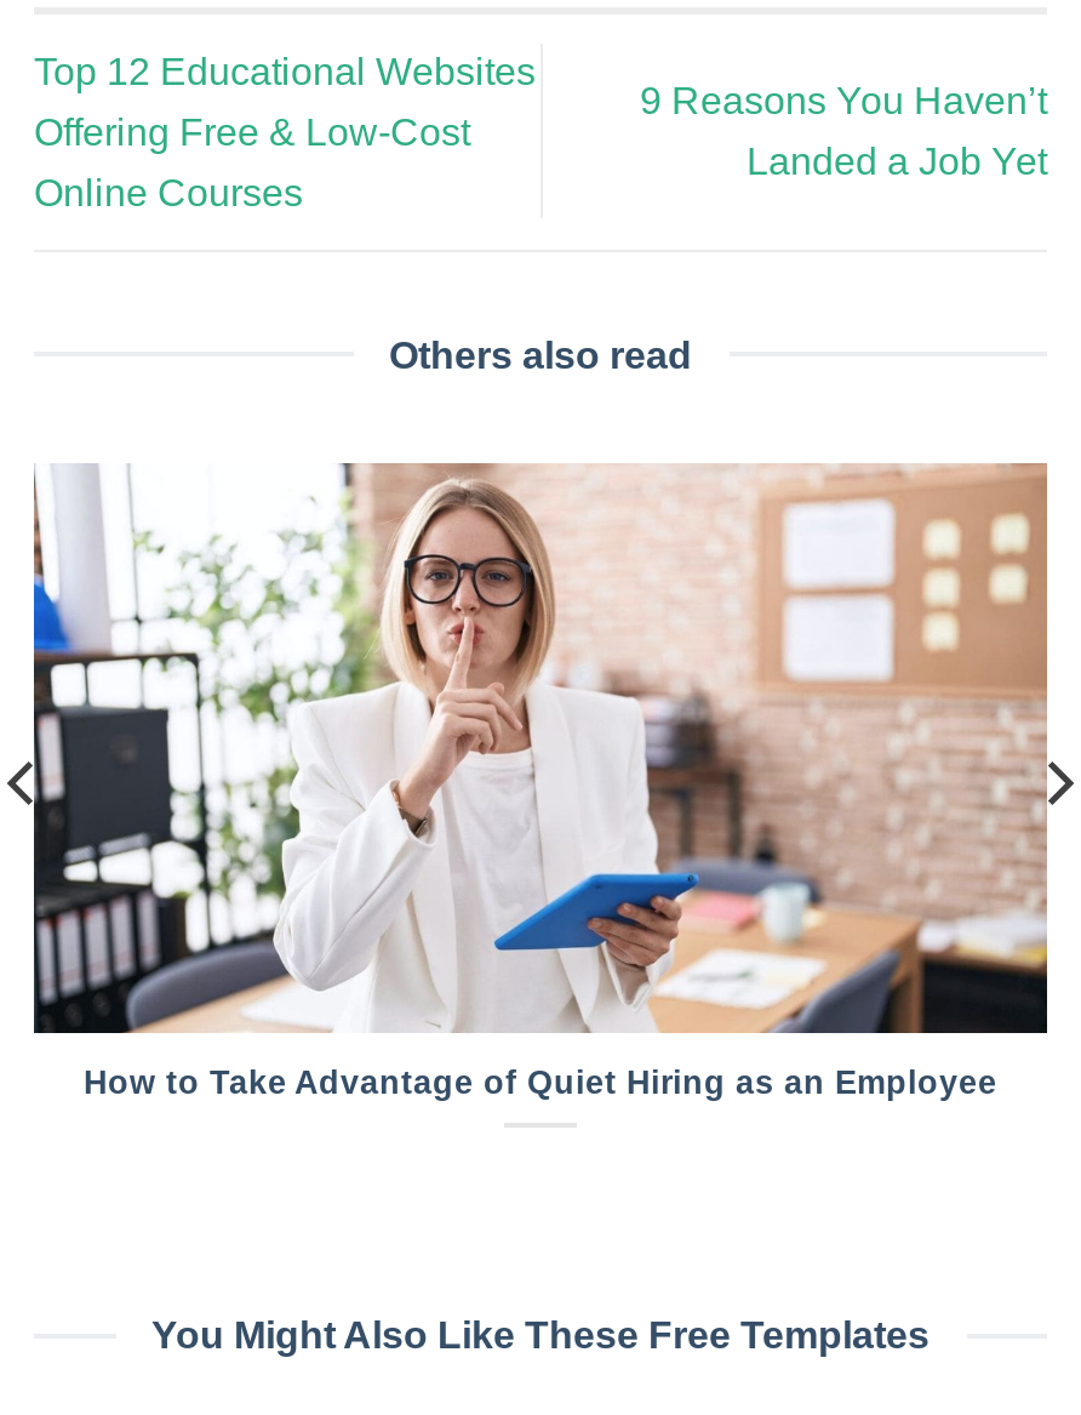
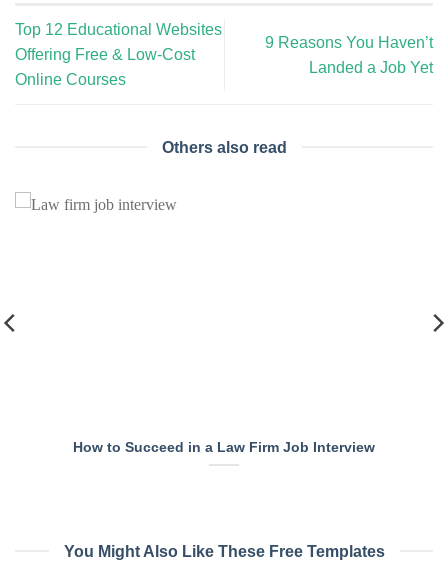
- [image]

- How to Take Advantage of Quiet Hiring as an Employee
+ How to Succeed in a Law Firm Job Interview
